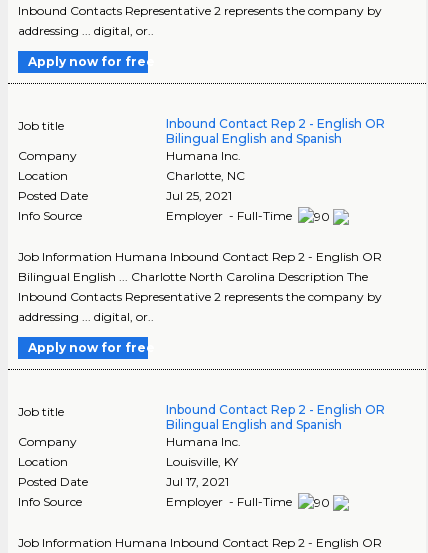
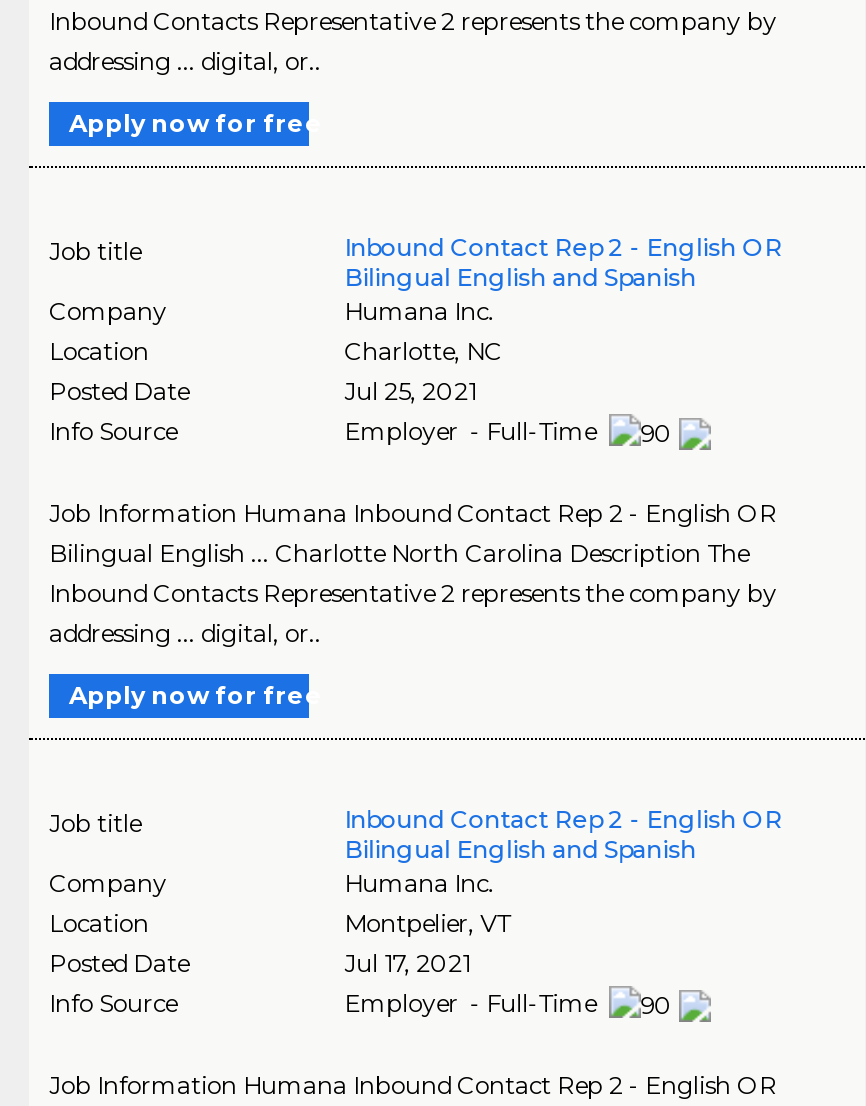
- Louisville, KY
+ Montpelier, VT
